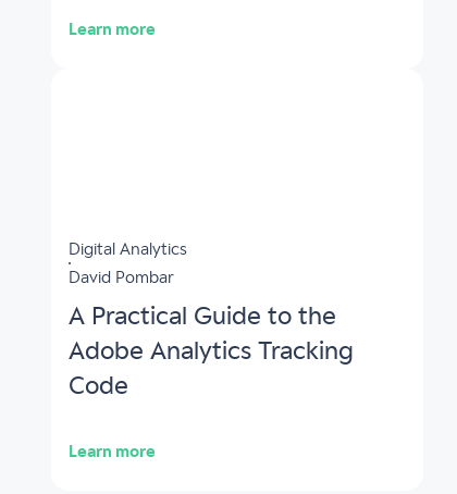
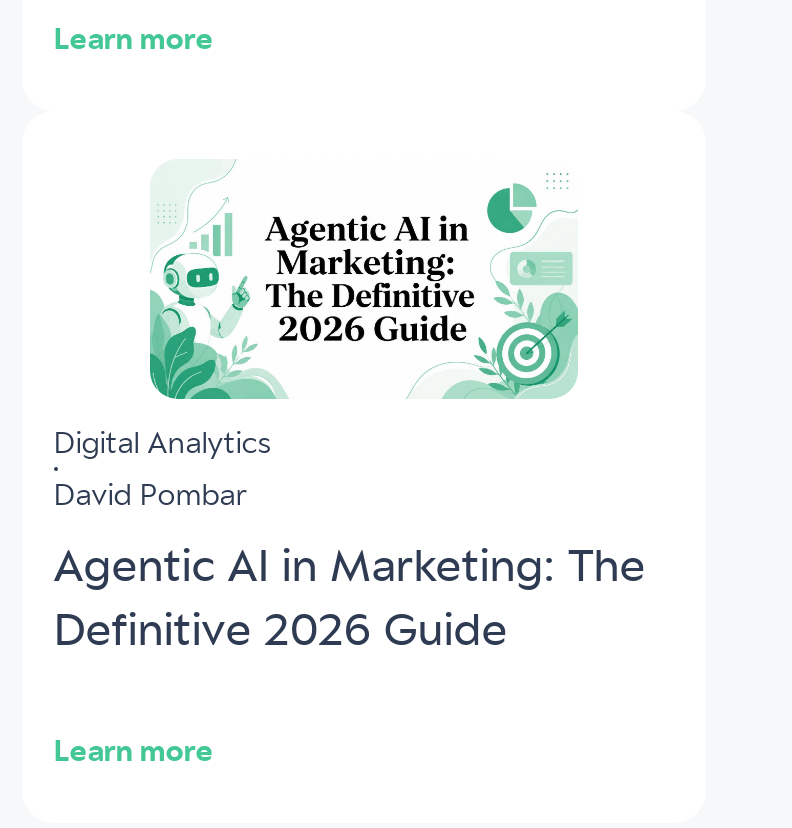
+ [image]

- A Practical Guide to the
- Adobe Analytics Tracking
- Code
+ Agentic AI in Marketing: The
+ Definitive 2026 Guide
